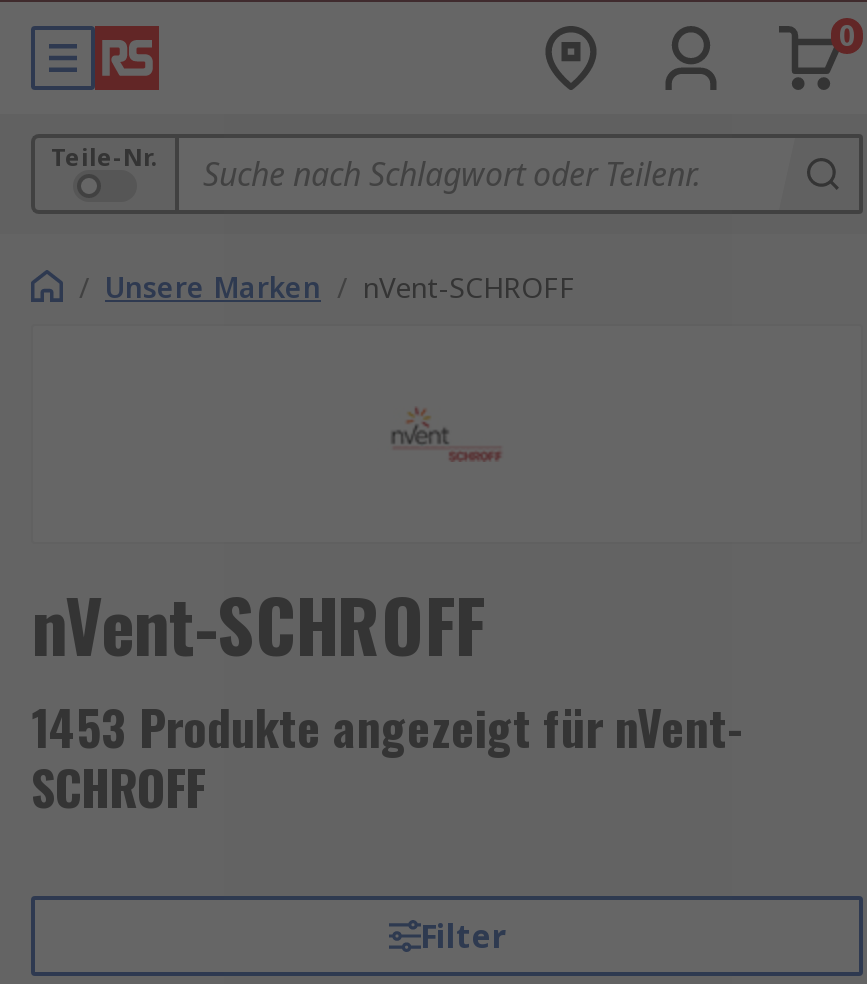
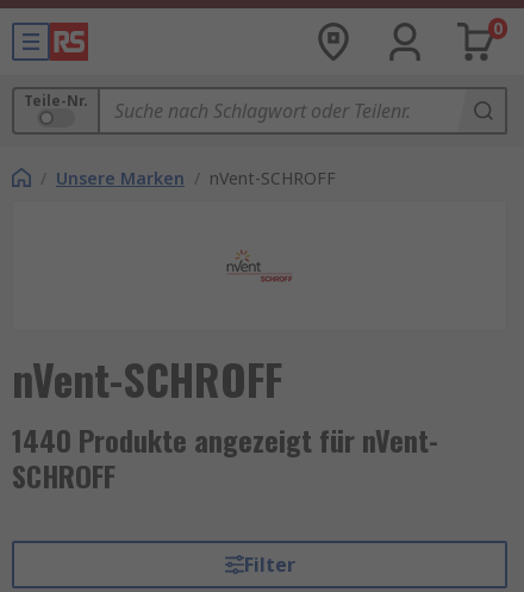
- 1453 Produkte angezeigt für nVent-
+ 1440 Produkte angezeigt für nVent-
